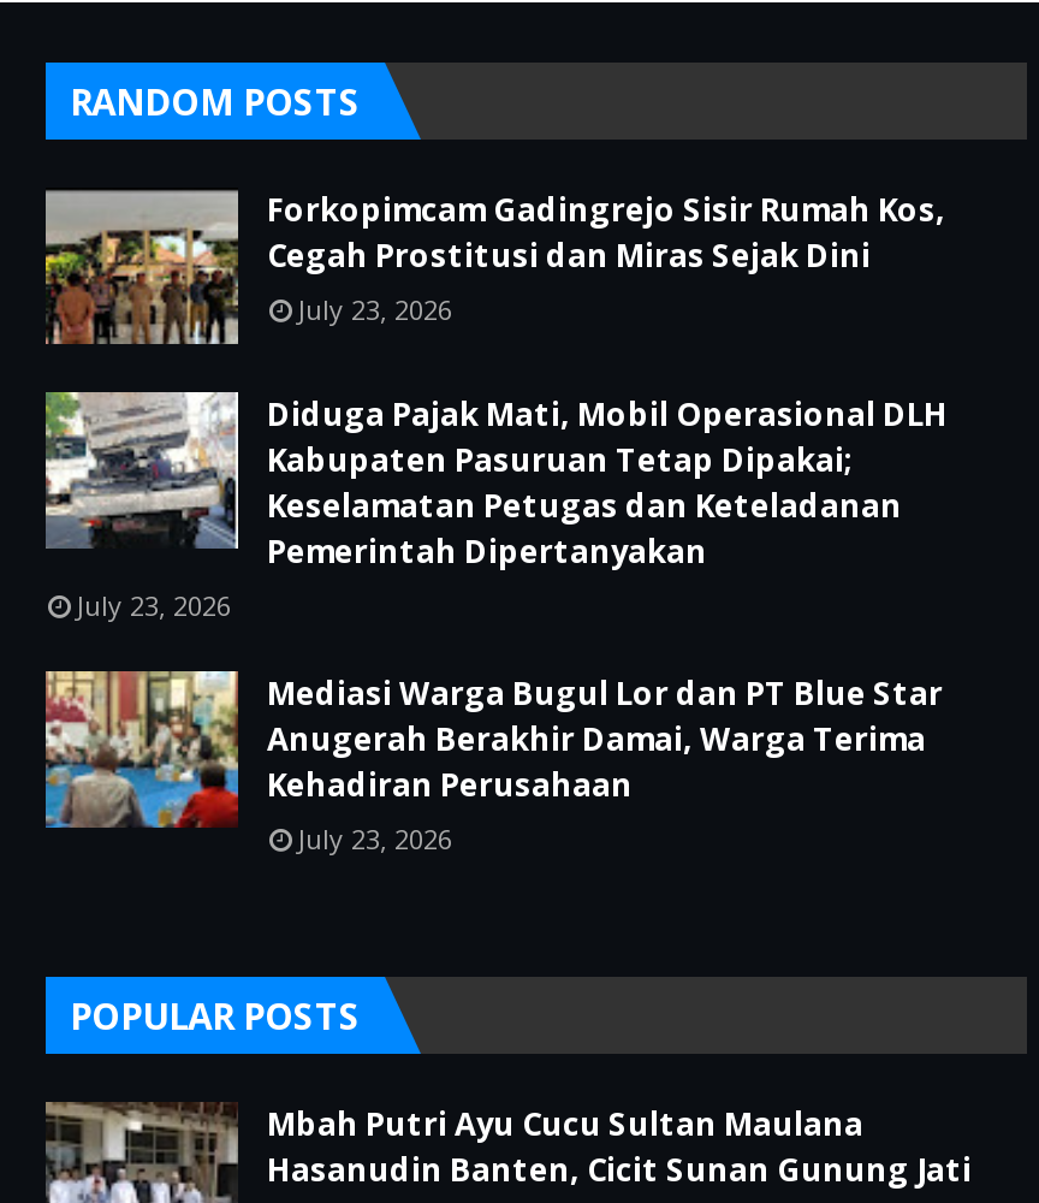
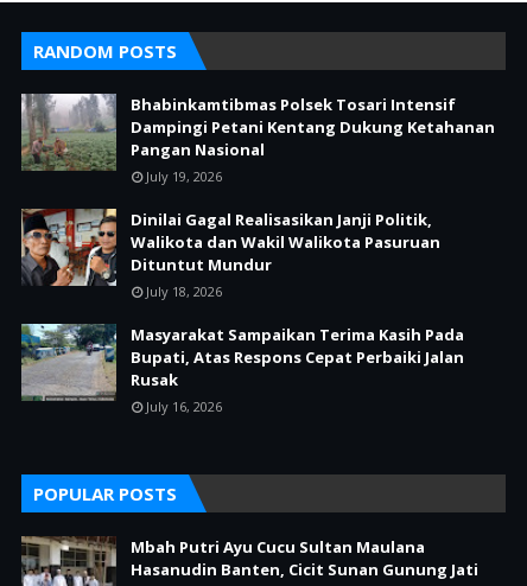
- [image]
- Forkopimcam Gadingrejo Sisir Rumah Kos,
- Cegah Prostitusi dan Miras Sejak Dini
- July 23, 2026
+ [image]
+ Bhabinkamtibmas Polsek Tosari Intensif
+ Dampingi Petani Kentang Dukung Ketahanan
+ Pangan Nasional
+ July 19, 2026

- [image]
- Diduga Pajak Mati, Mobil Operasional DLH
- Kabupaten Pasuruan Tetap Dipakai;
- Keselamatan Petugas dan Keteladanan
- Pemerintah Dipertanyakan
- July 23, 2026
+ [image]
+ Dinilai Gagal Realisasikan Janji Politik,
+ Walikota dan Wakil Walikota Pasuruan
+ Dituntut Mundur
+ July 18, 2026

- [image]
- Mediasi Warga Bugul Lor dan PT Blue Star
- Anugerah Berakhir Damai, Warga Terima
- Kehadiran Perusahaan
- July 23, 2026
+ [image]
+ Masyarakat Sampaikan Terima Kasih Pada
+ Bupati, Atas Respons Cepat Perbaiki Jalan
+ Rusak
+ July 16, 2026
